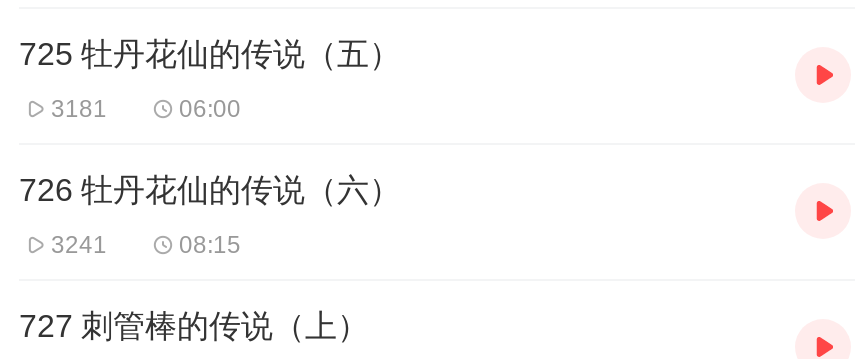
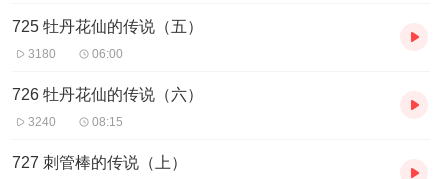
- 3181
+ 3180

- 3241
+ 3240
